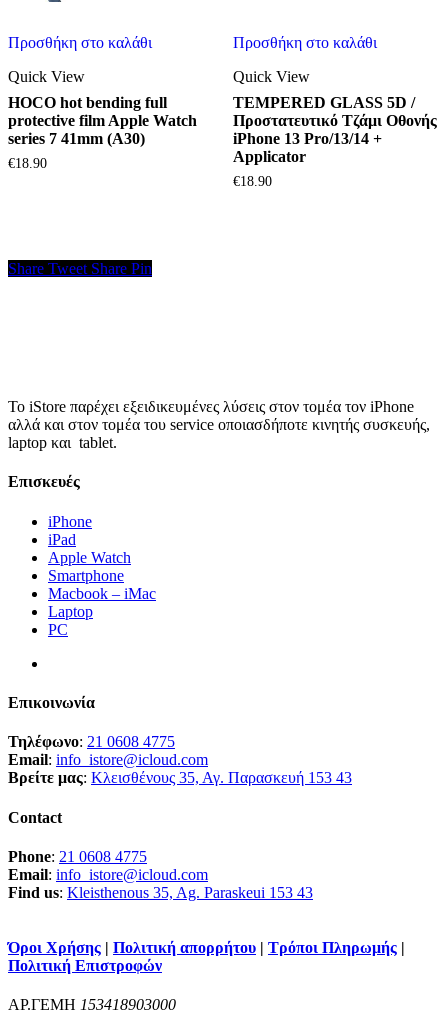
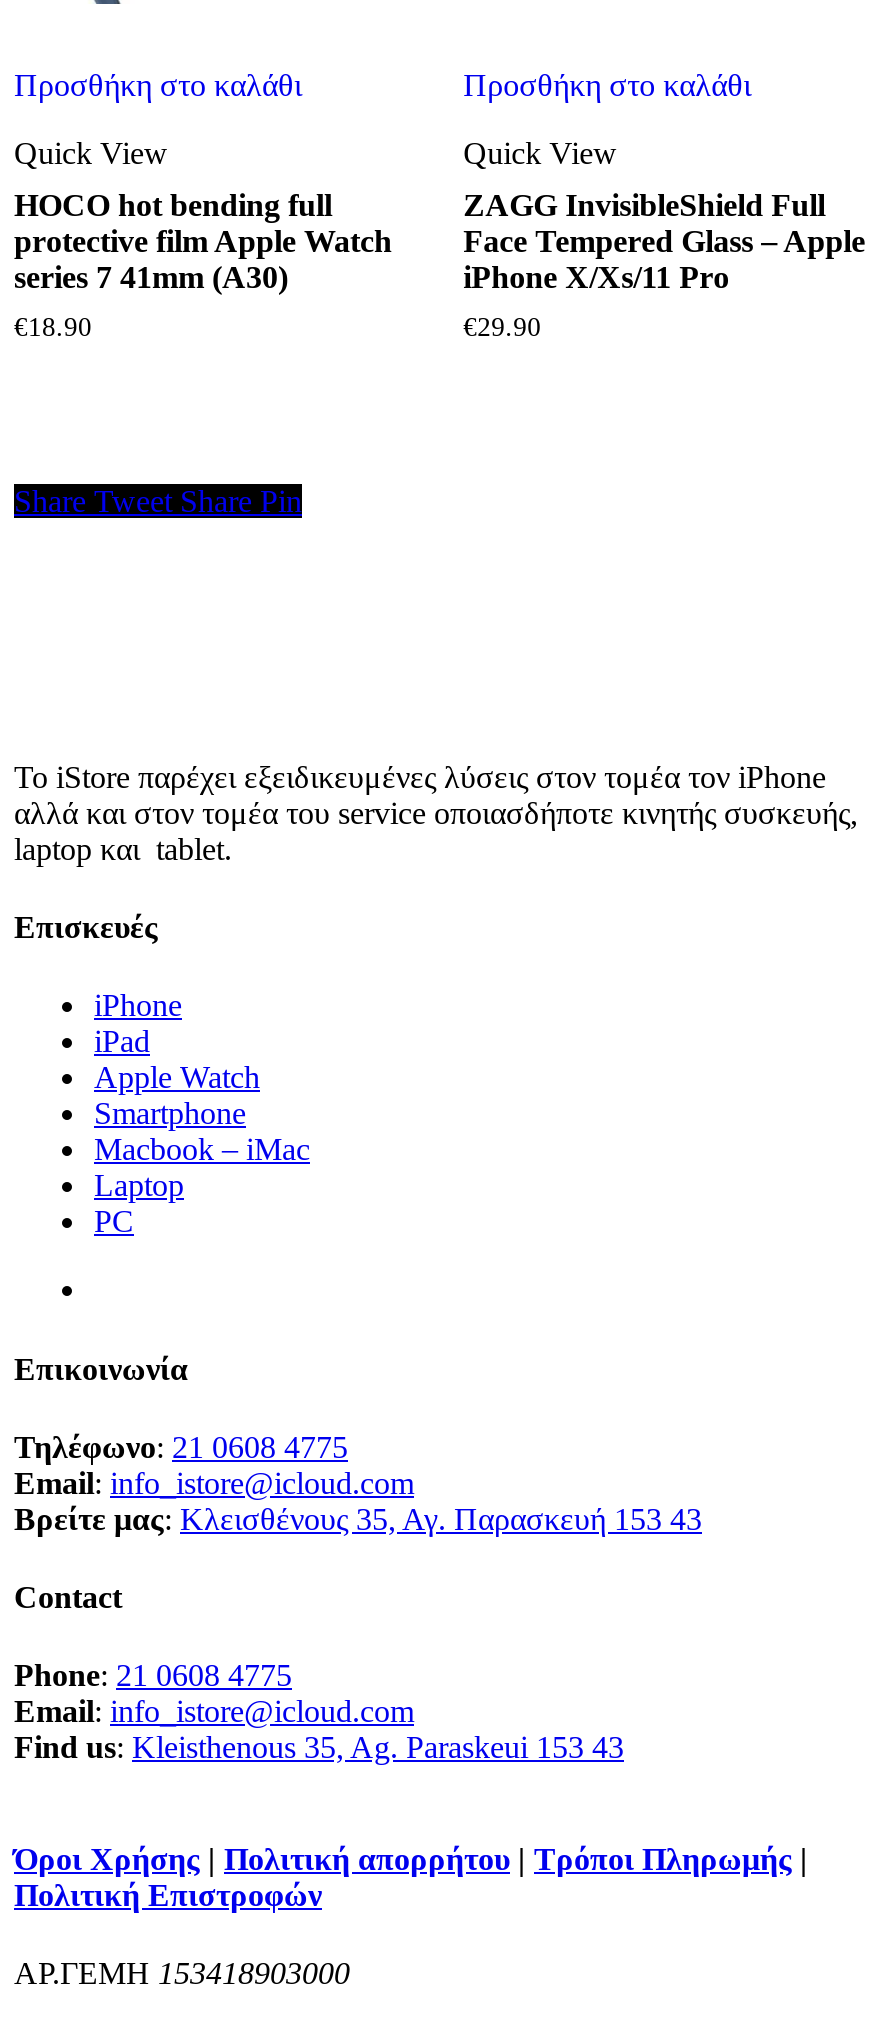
- TEMPERED GLASS 5D /
- Προστατευτικό Τζάμι Οθονής
- iPhone 13 Pro/13/14 +
- Applicator
+ ZAGG InvisibleShield Full
+ Face Tempered Glass – Apple
+ iPhone X/Xs/11 Pro

- €18.90
+ €29.90
